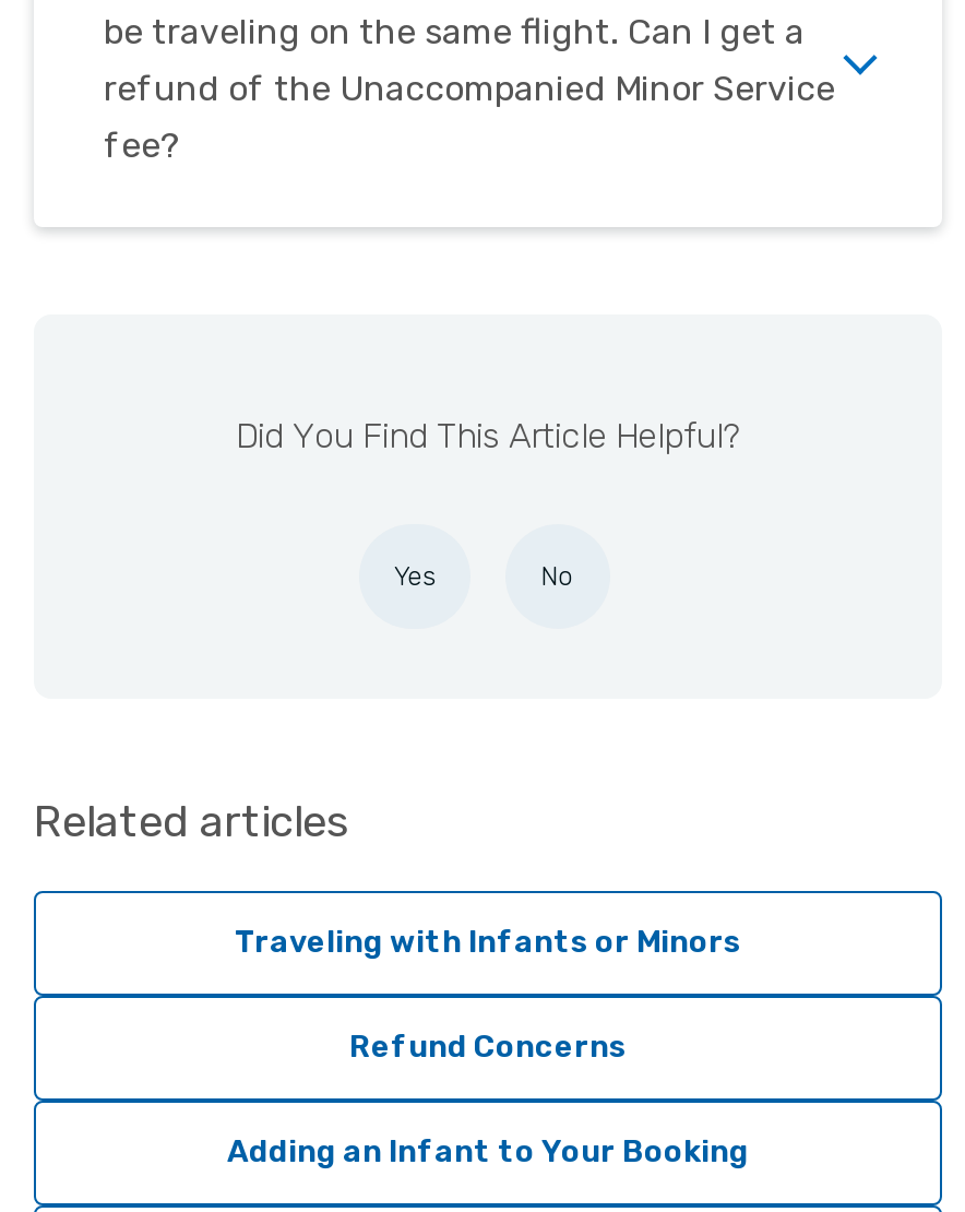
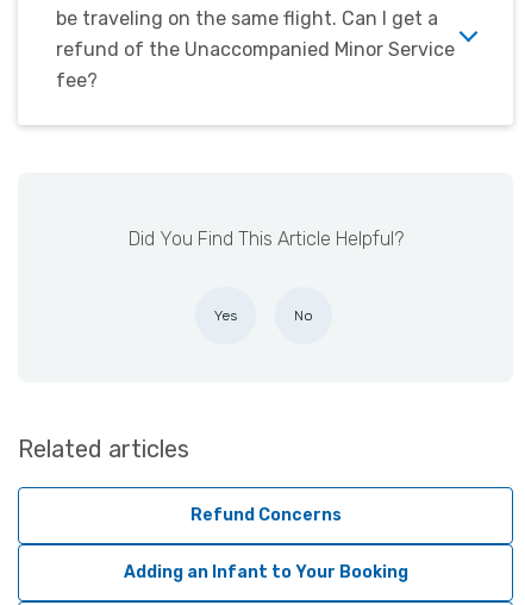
- Traveling with Infants or Minors
